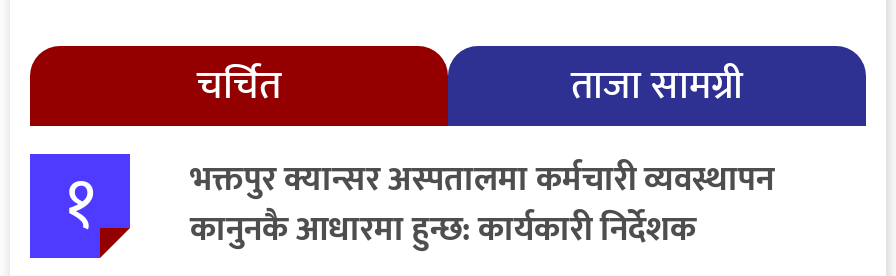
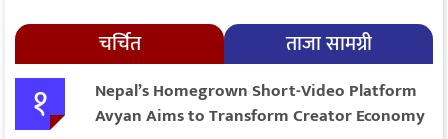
- भक्तपुर क्यान्सर अस्पतालमा कर्मचारी व्यवस्थापन
- कानुनकै आधारमा हुन्छ: कार्यकारी निर्देशक
+ Nepal’s Homegrown Short-Video Platform
+ Avyan Aims to Transform Creator Economy
